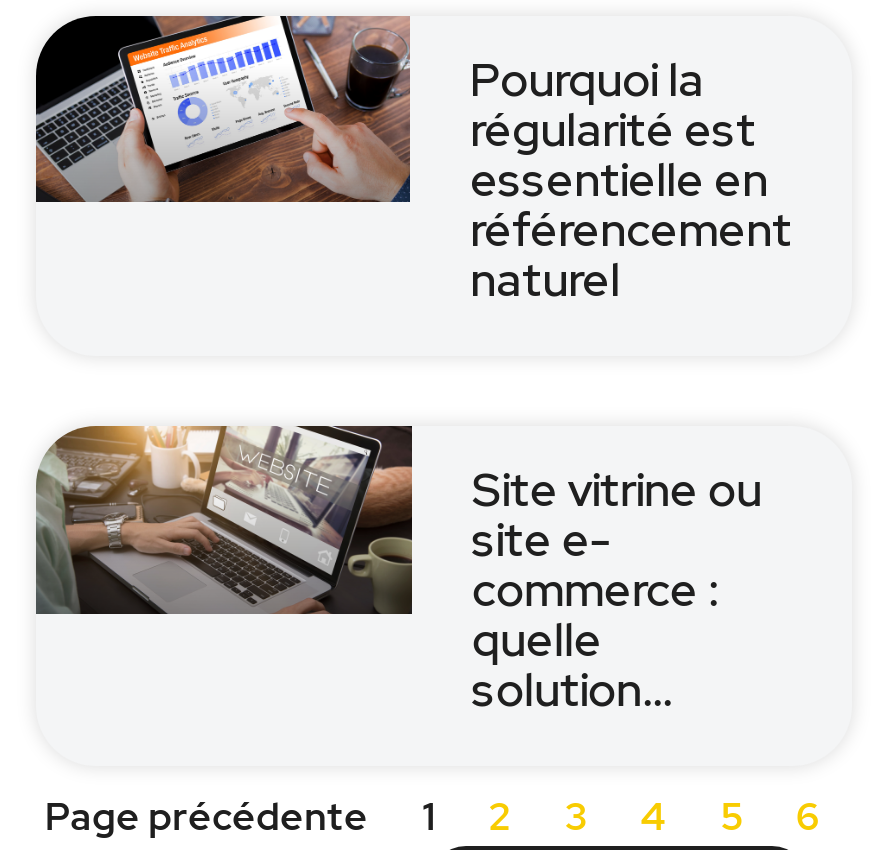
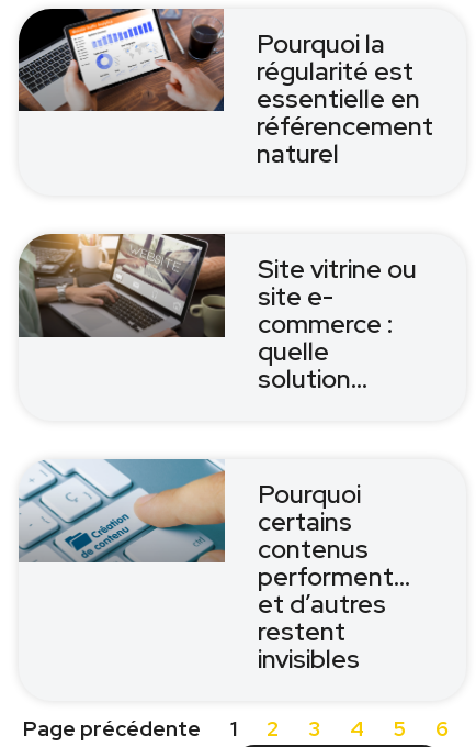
+ [image]
+ Pourquoi
+ certains
+ contenus
+ performent…
+ et d’autres
+ restent
+ invisibles
